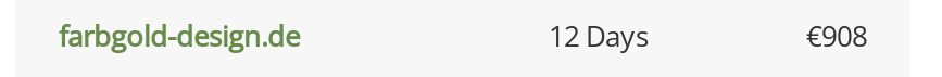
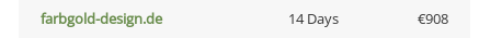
- 12 Days
+ 14 Days
